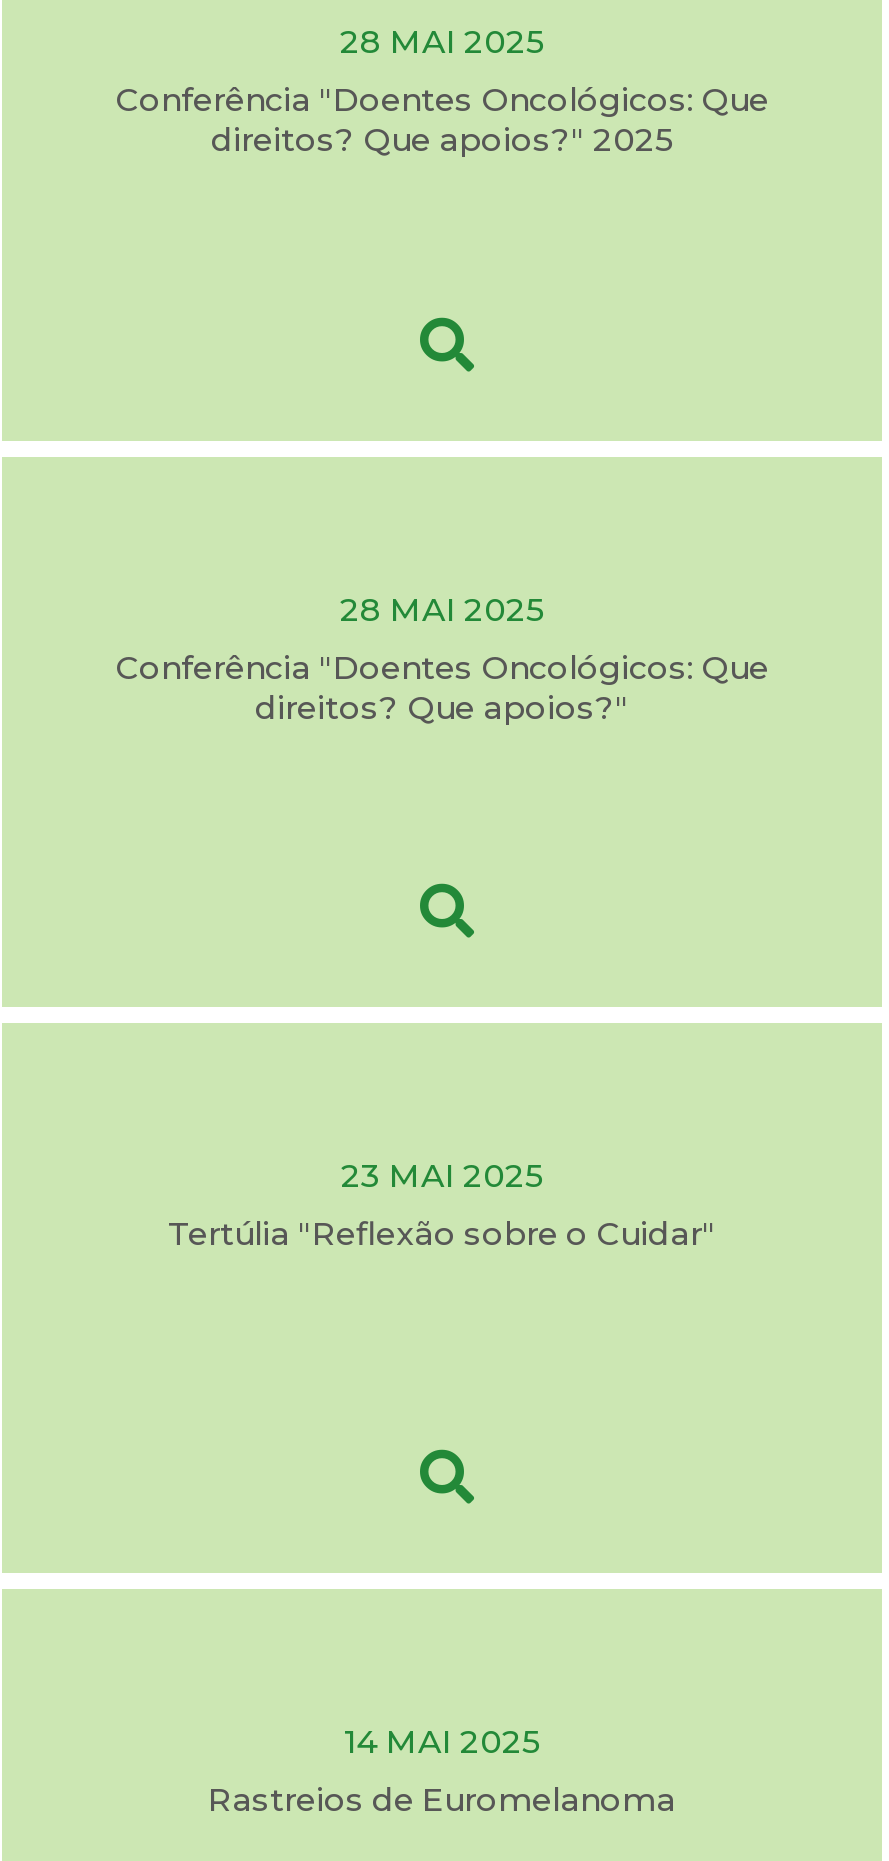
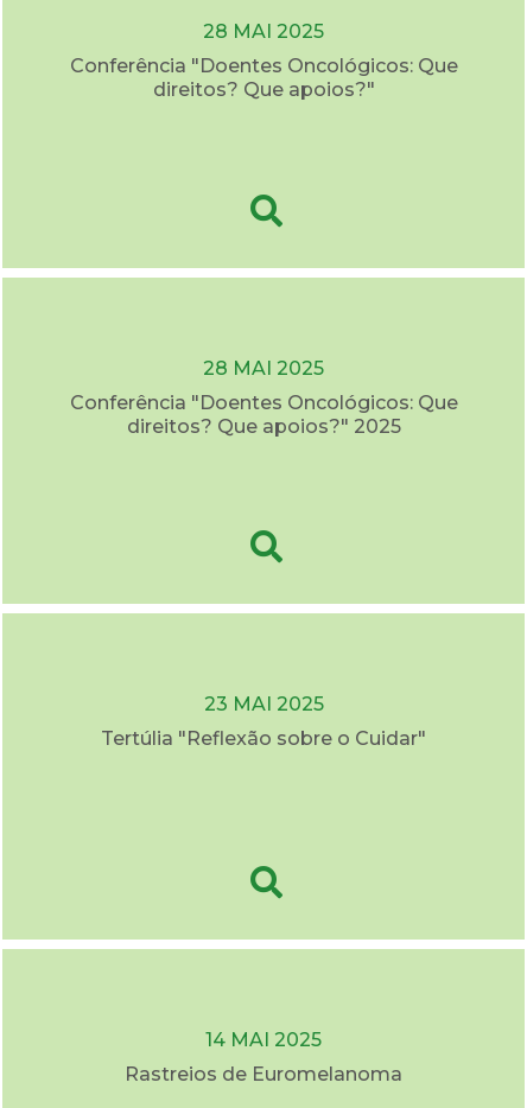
moved down: direitos? Que apoios?" 2025

moved up: direitos? Que apoios?"
